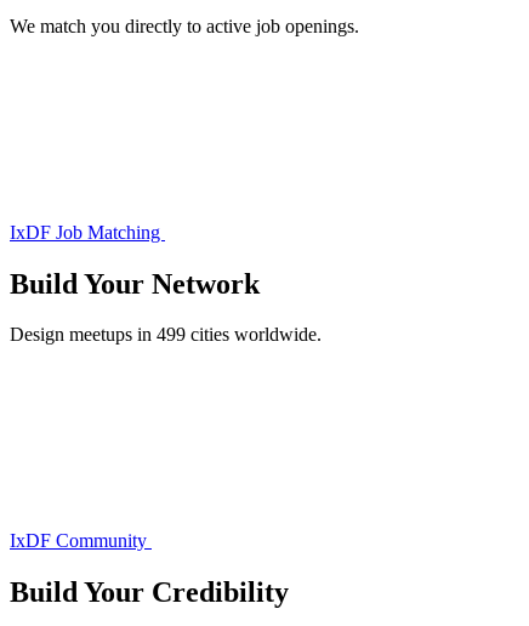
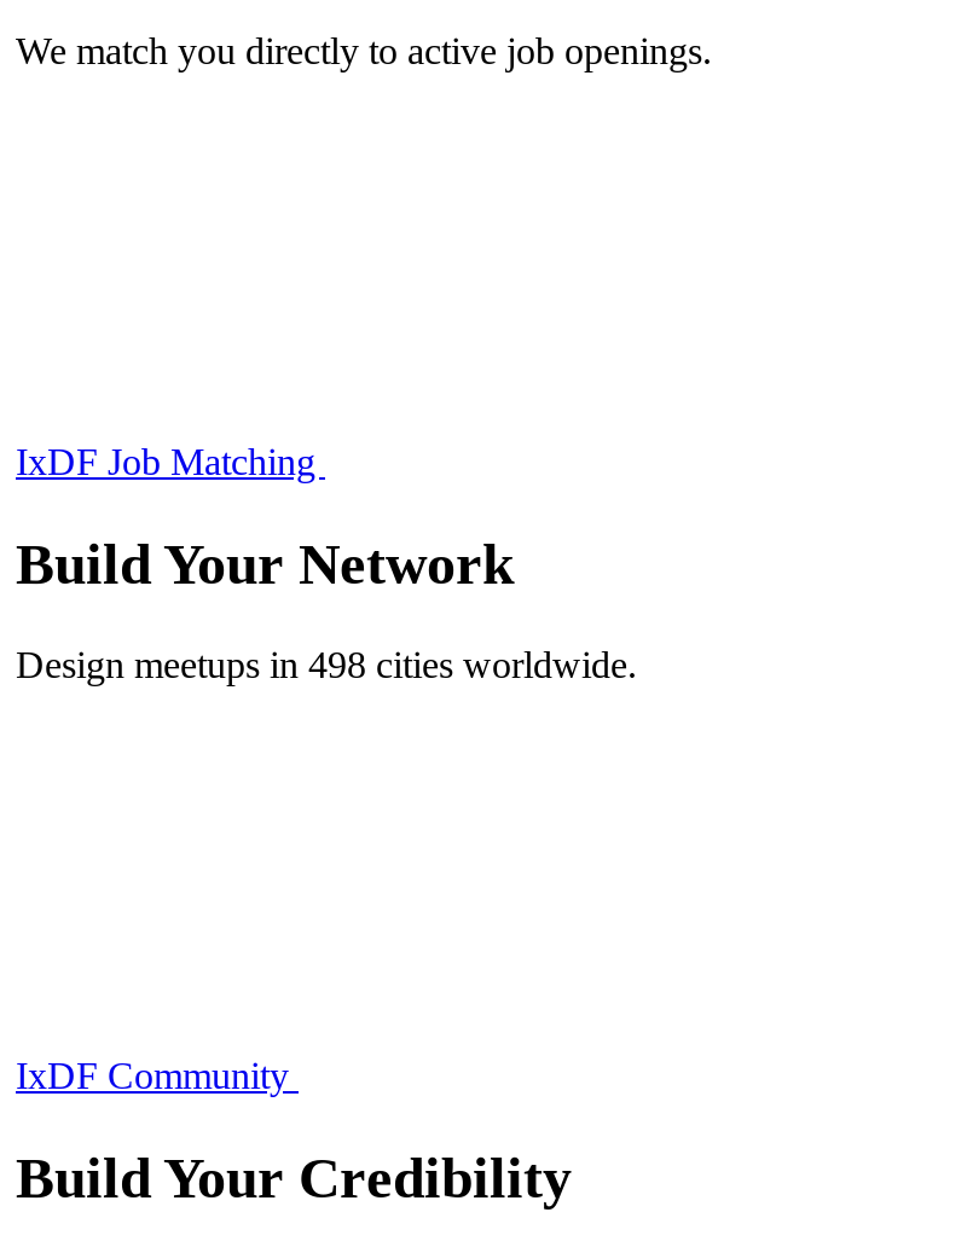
- Design meetups in 499 cities worldwide.
+ Design meetups in 498 cities worldwide.
